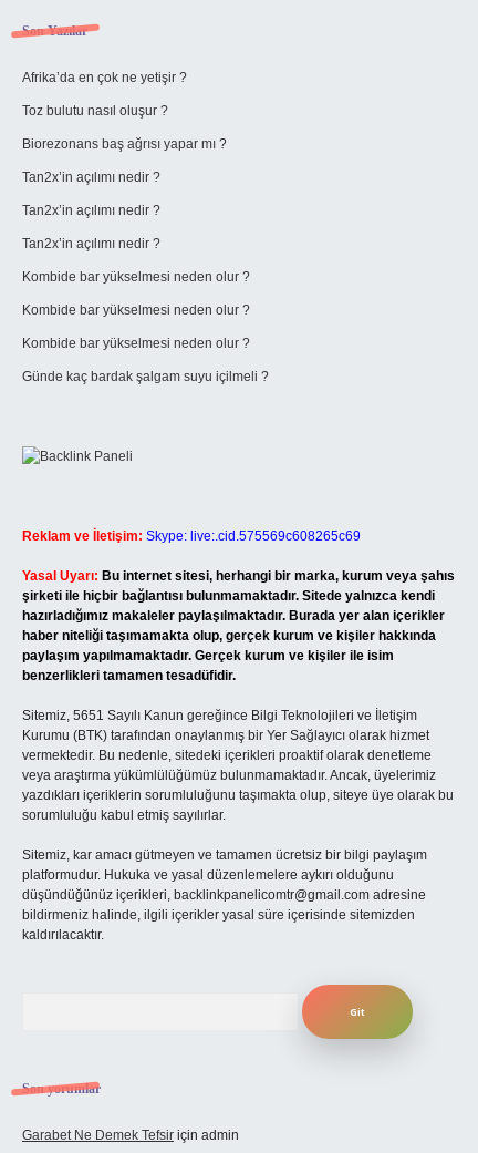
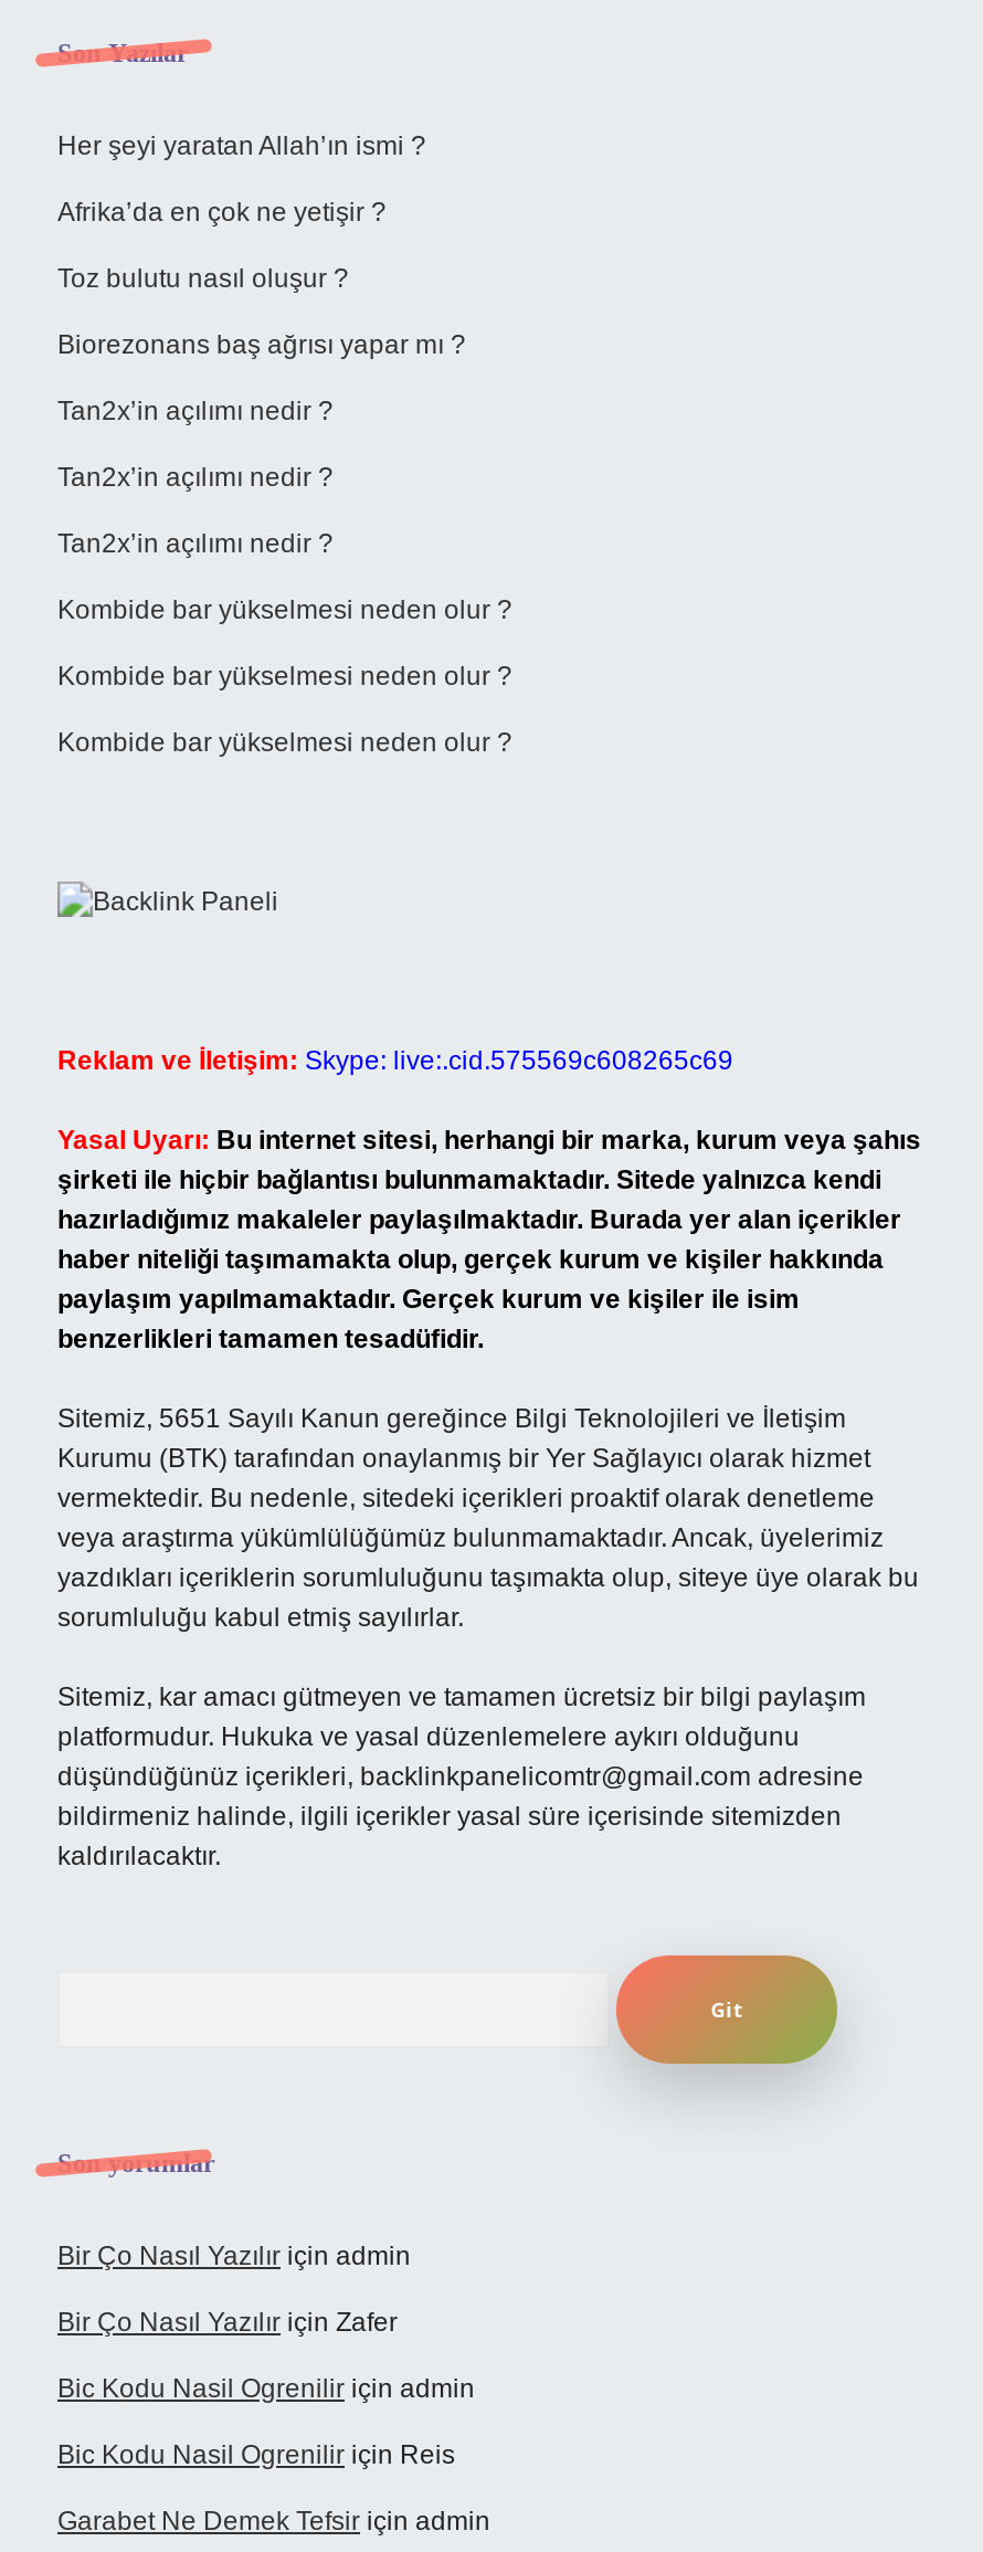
+ Her şeyi yaratan Allah’ın ismi ?

- Günde kaç bardak şalgam suyu içilmeli ?

+ Bir Ço Nasıl Yazılır için admin
+ Bir Ço Nasıl Yazılır için Zafer
+ Bic Kodu Nasil Ogrenilir için admin
+ Bic Kodu Nasil Ogrenilir için Reis
